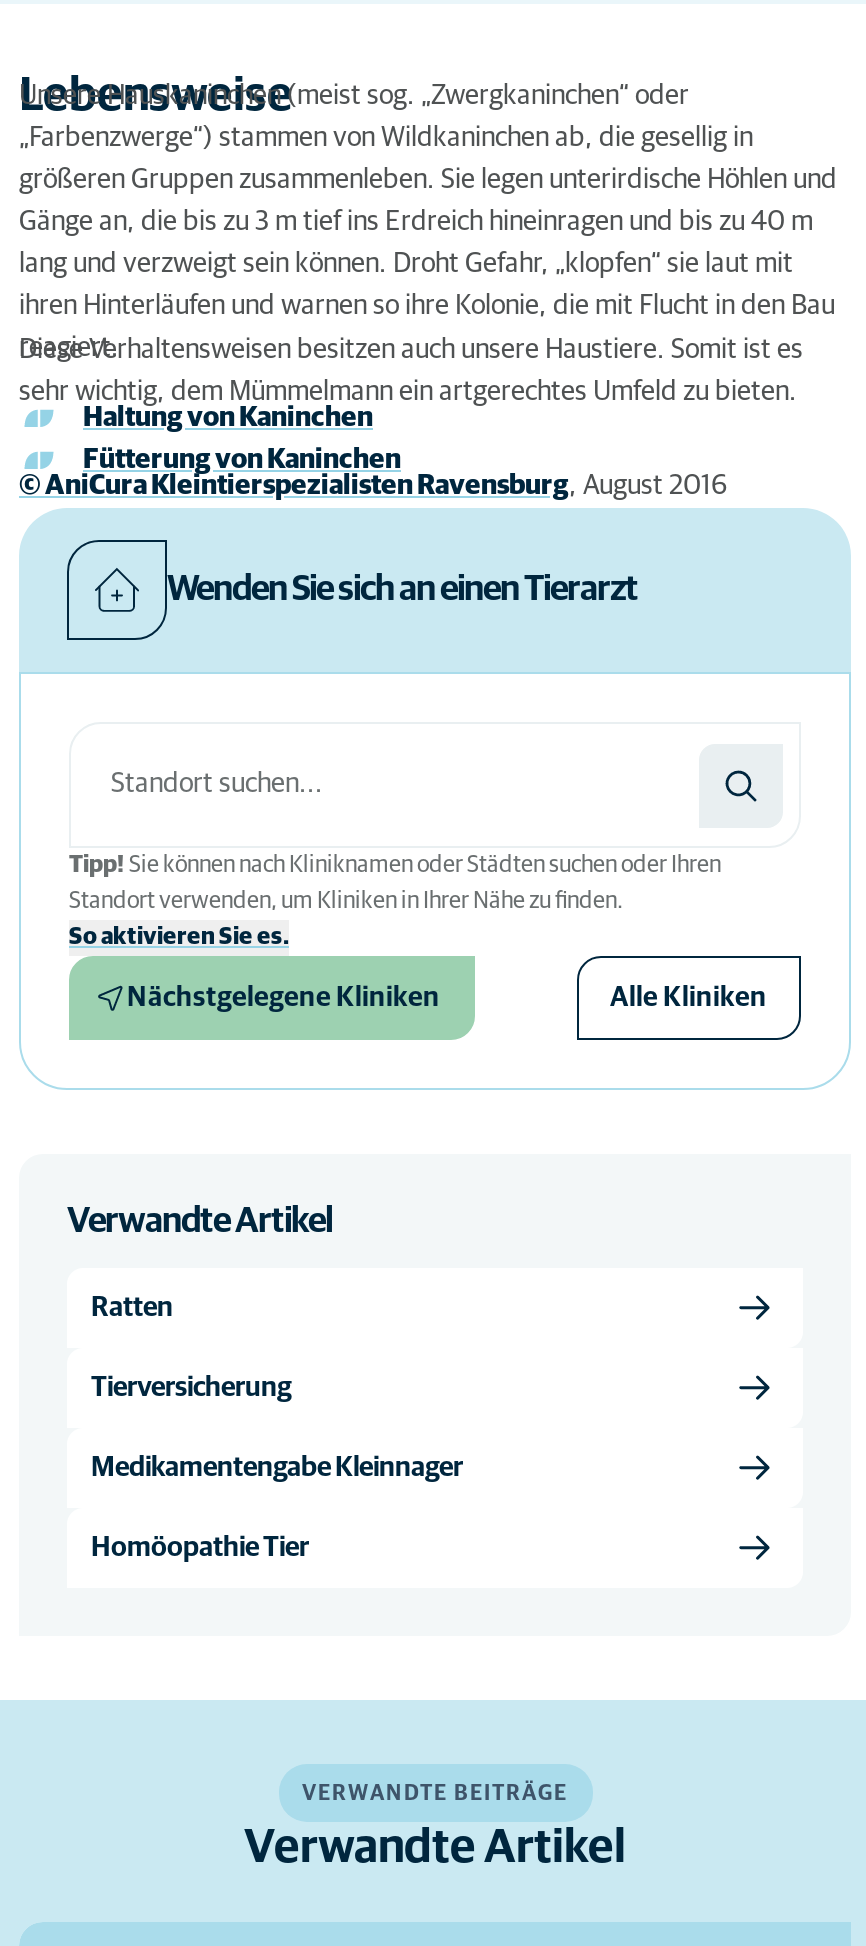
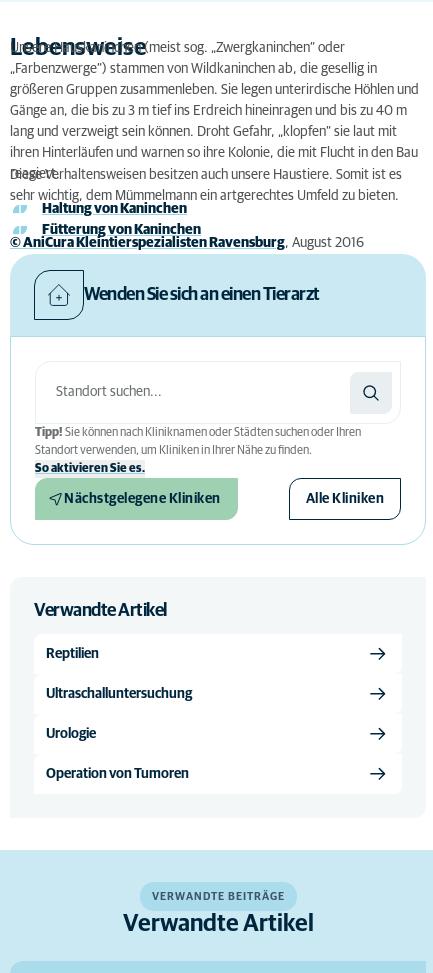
- Ratten
+ Reptilien

- Tierversicherung
+ Ultraschalluntersuchung

- Medikamentengabe Kleinnager
+ Urologie

- Homöopathie Tier
+ Operation von Tumoren
